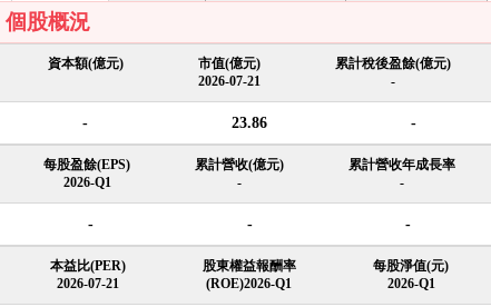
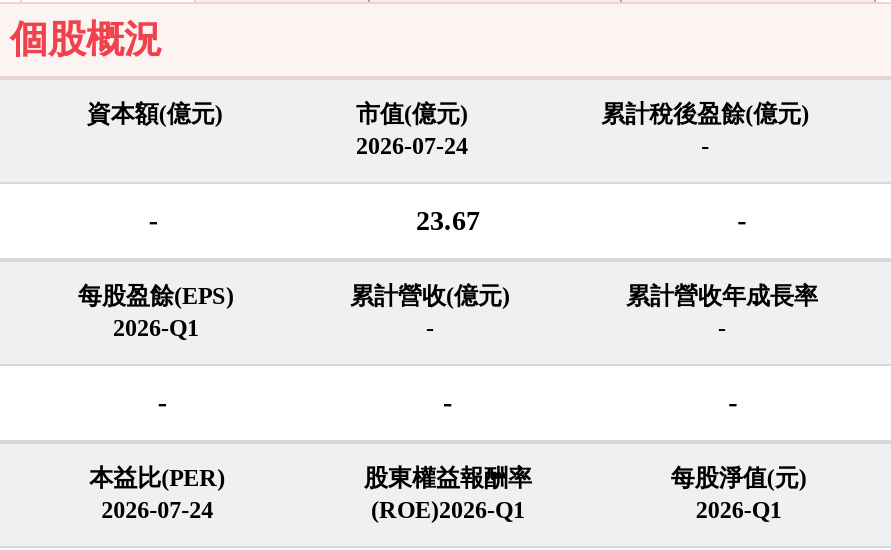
- 2026-07-21
+ 2026-07-24

- 23.86
+ 23.67

- 2026-07-21
+ 2026-07-24
